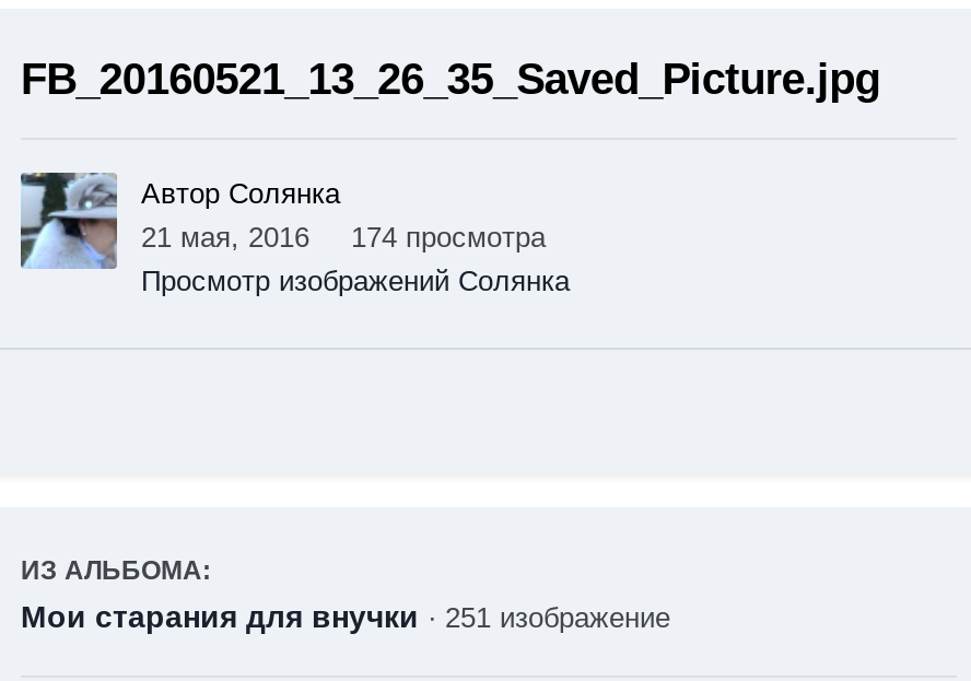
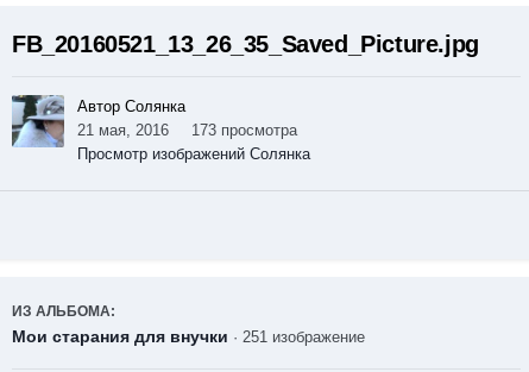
- 21 мая, 2016 174 просмотра
+ 21 мая, 2016 173 просмотра
